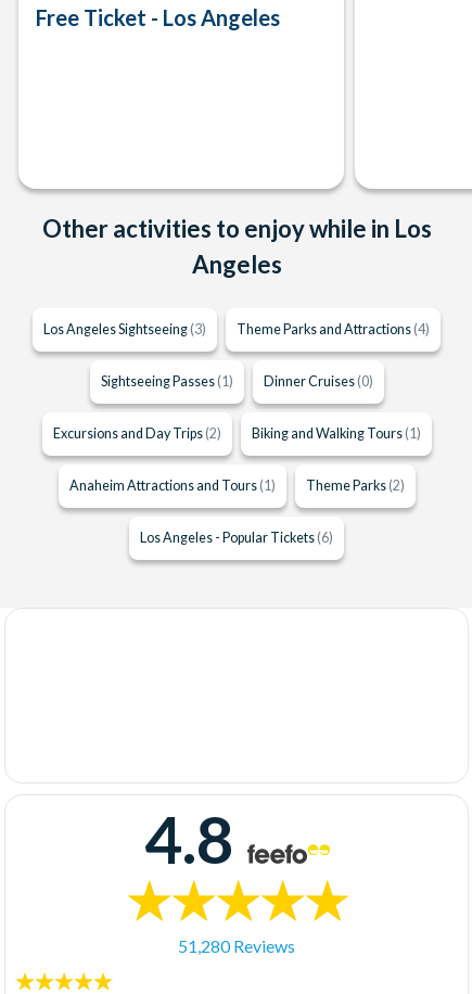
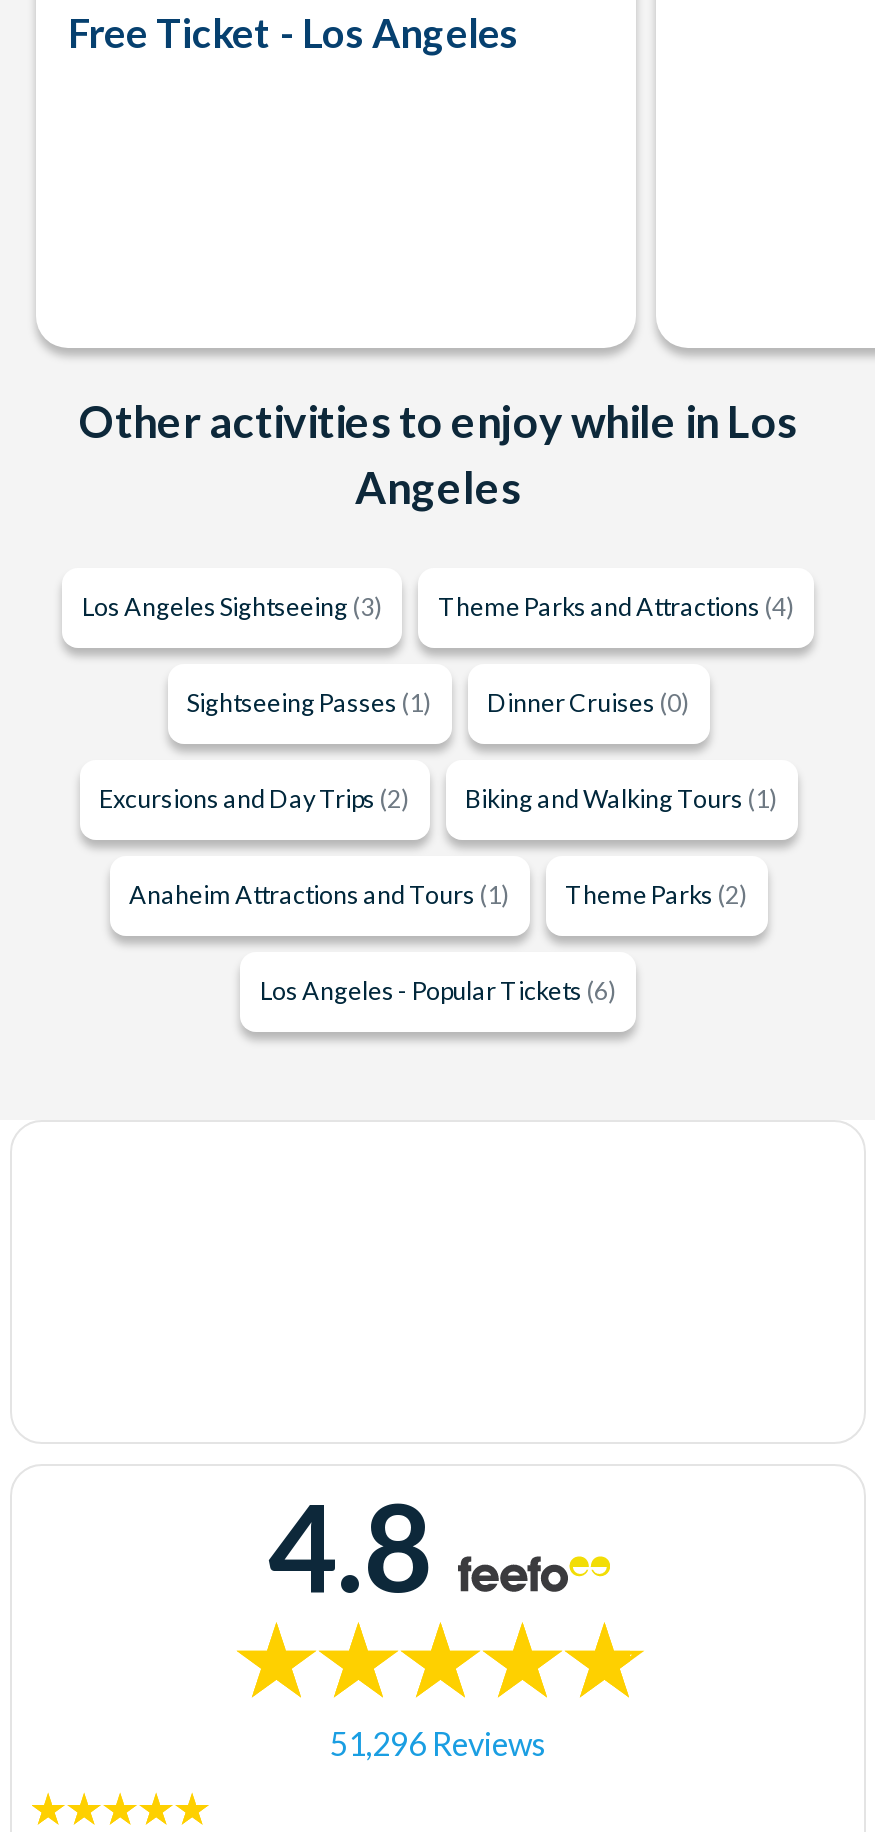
- 51,280 Reviews
+ 51,296 Reviews
